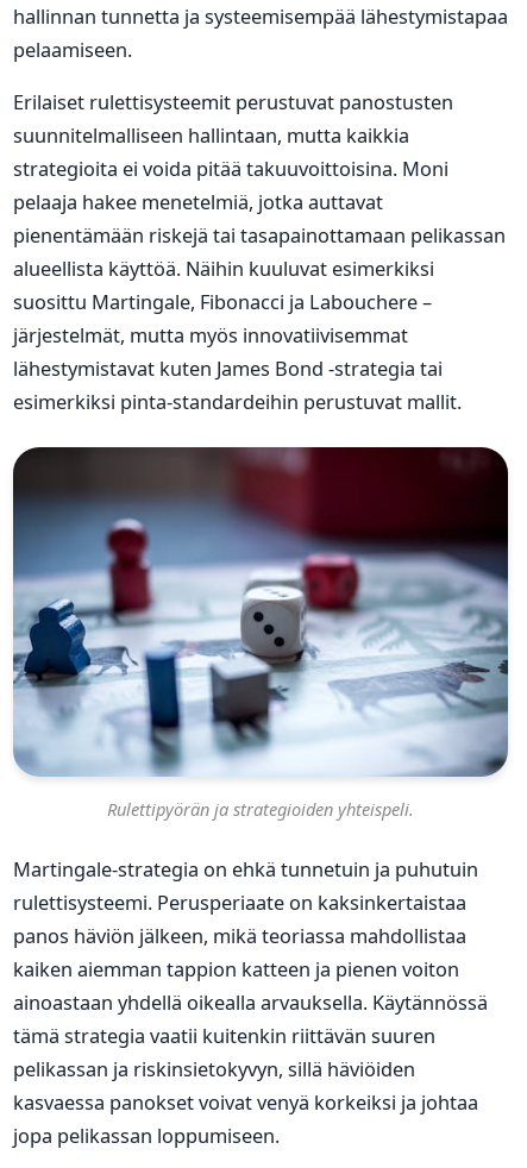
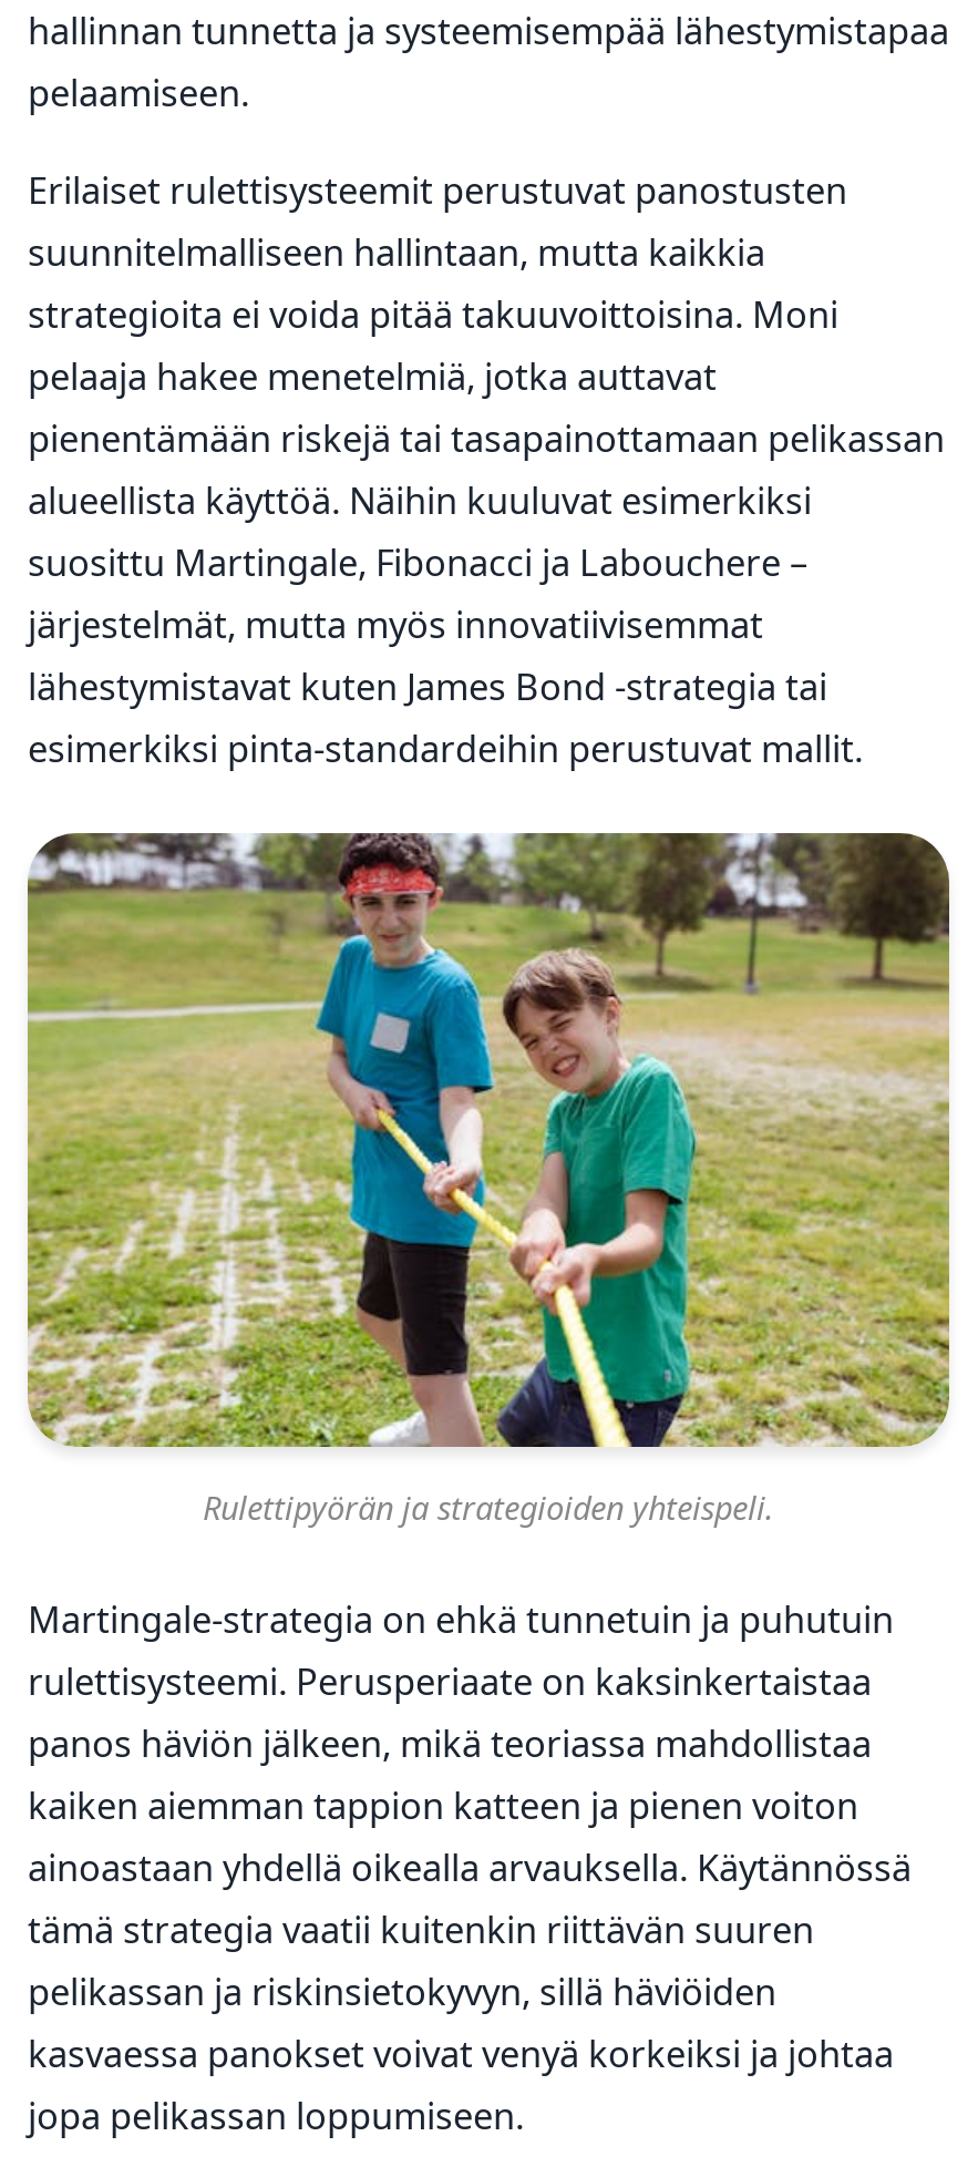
- [image]
+ [image]
